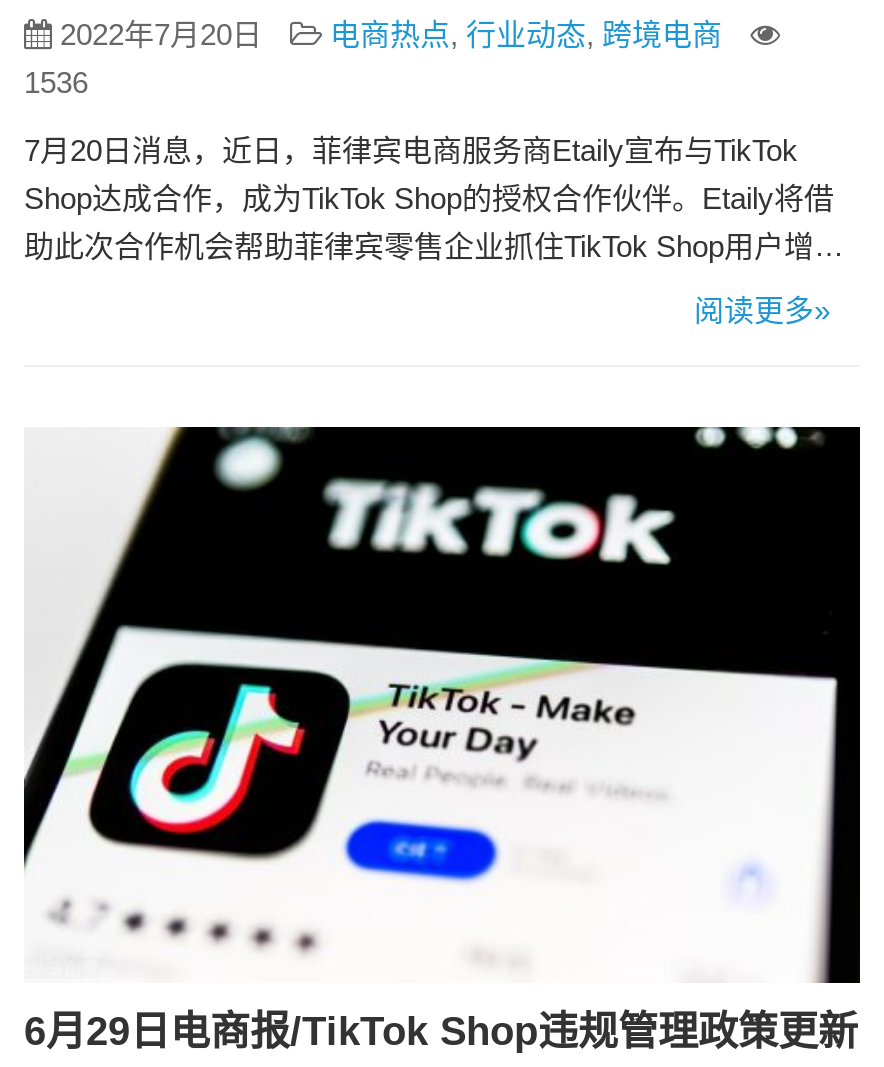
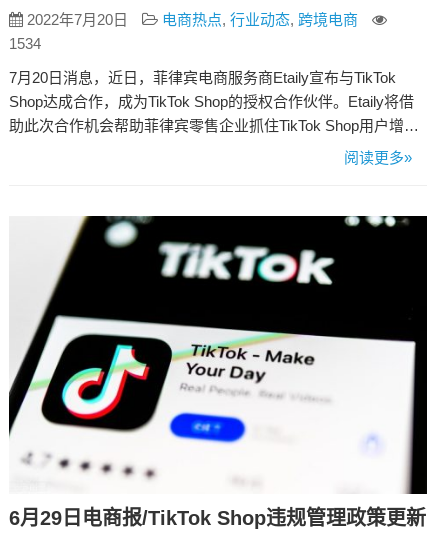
- 1536
+ 1534
